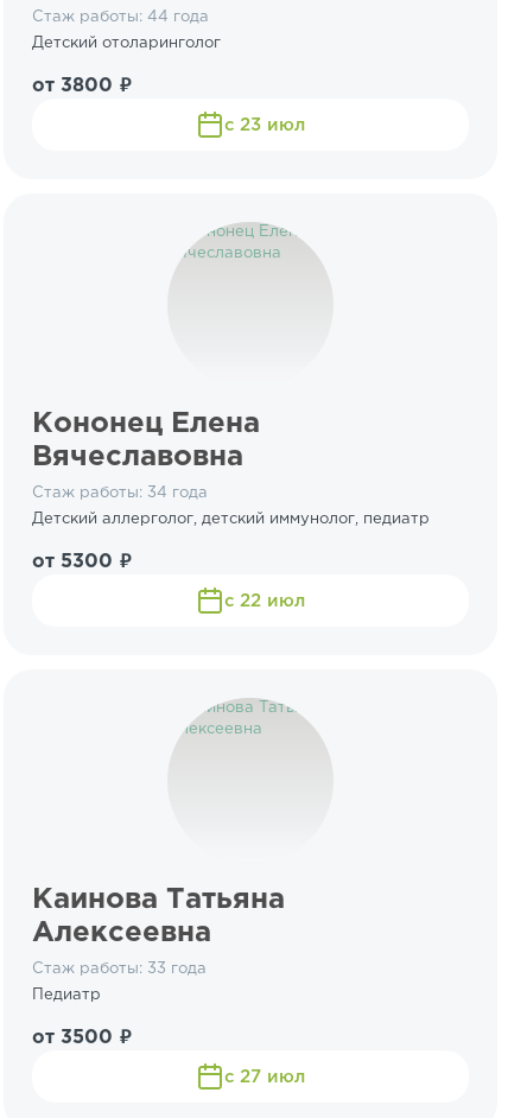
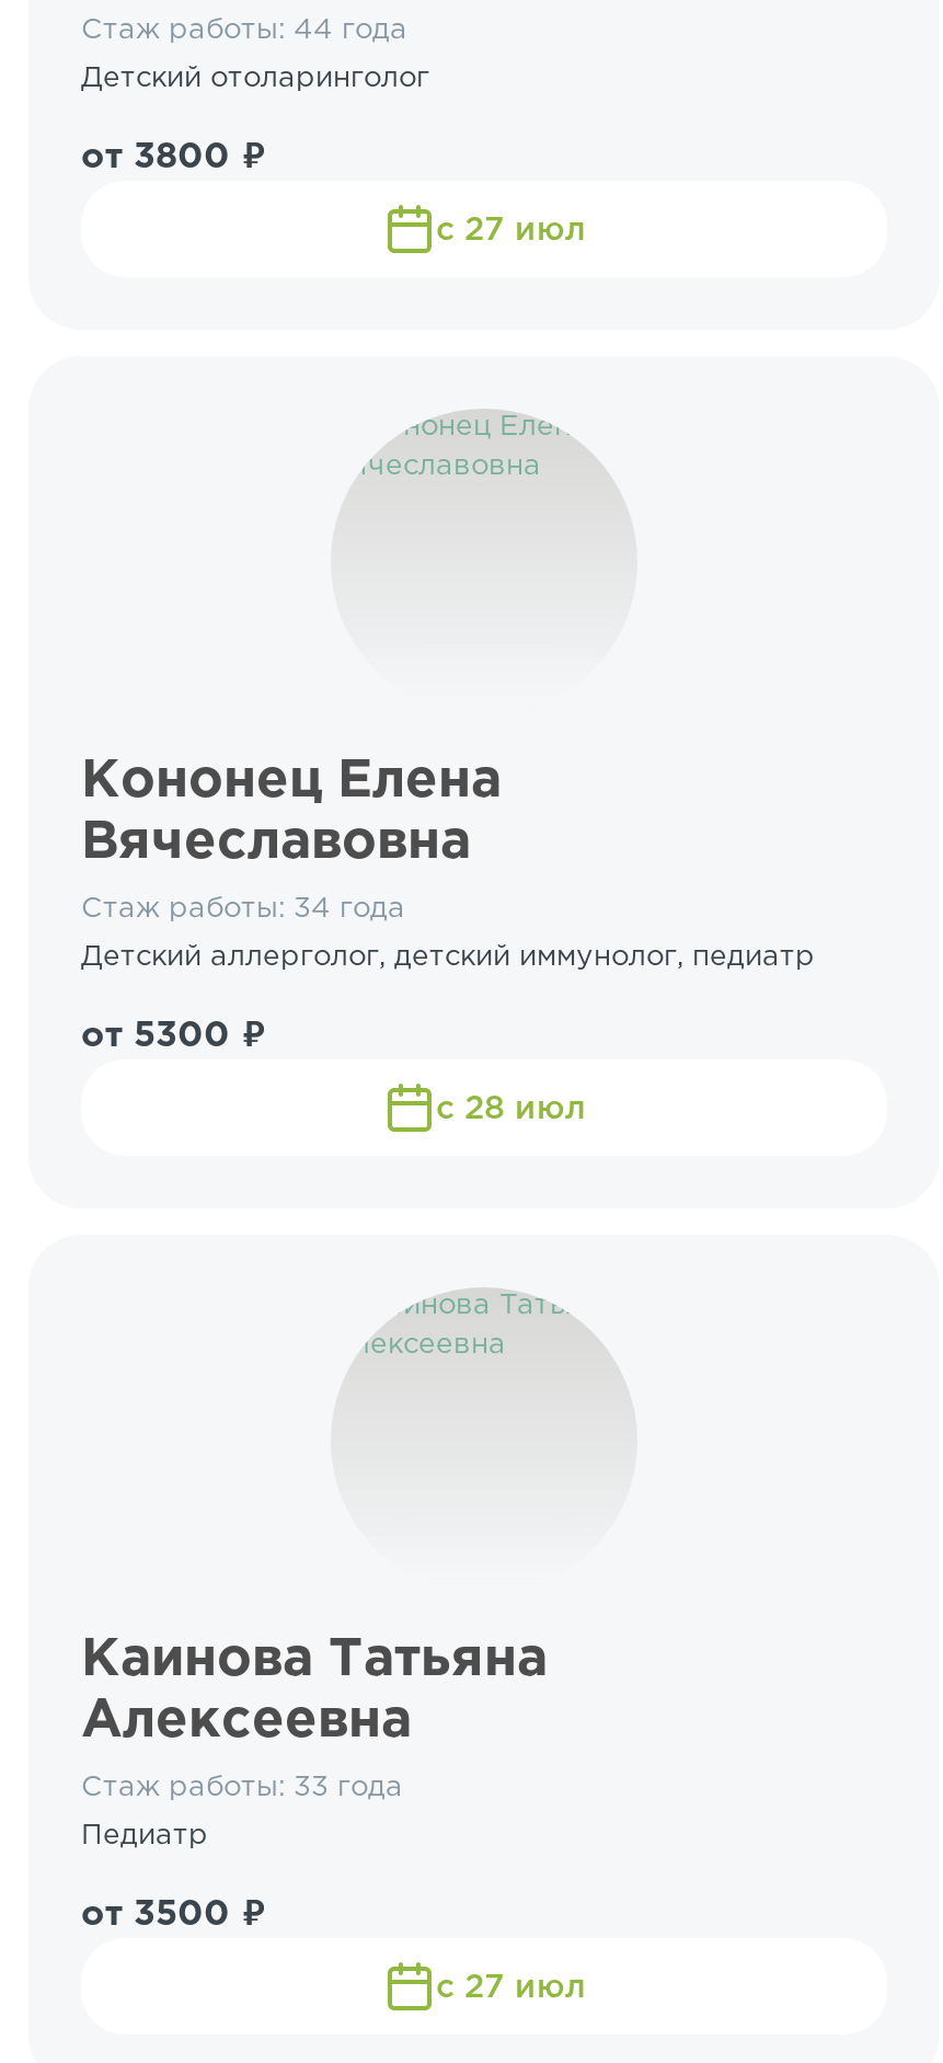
- с 23 июл
+ с 27 июл

- с 22 июл
+ с 28 июл
